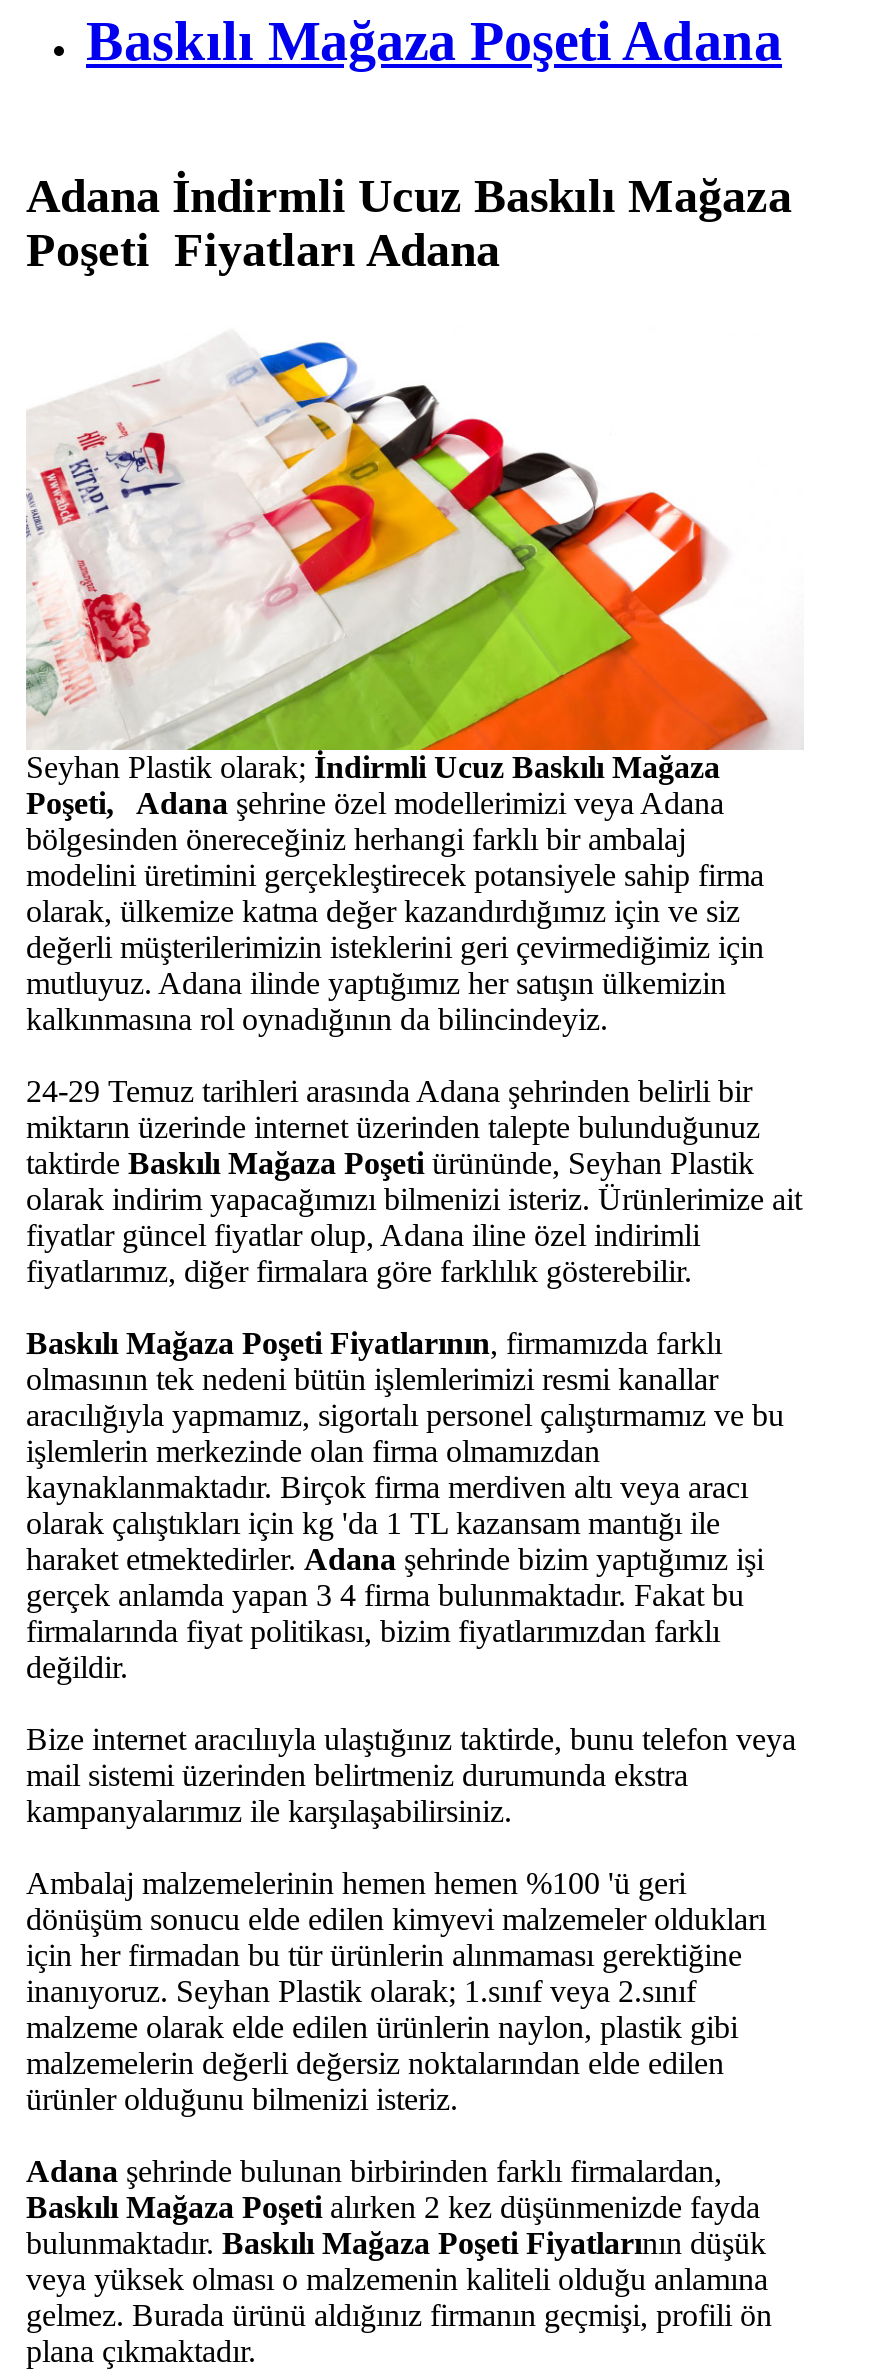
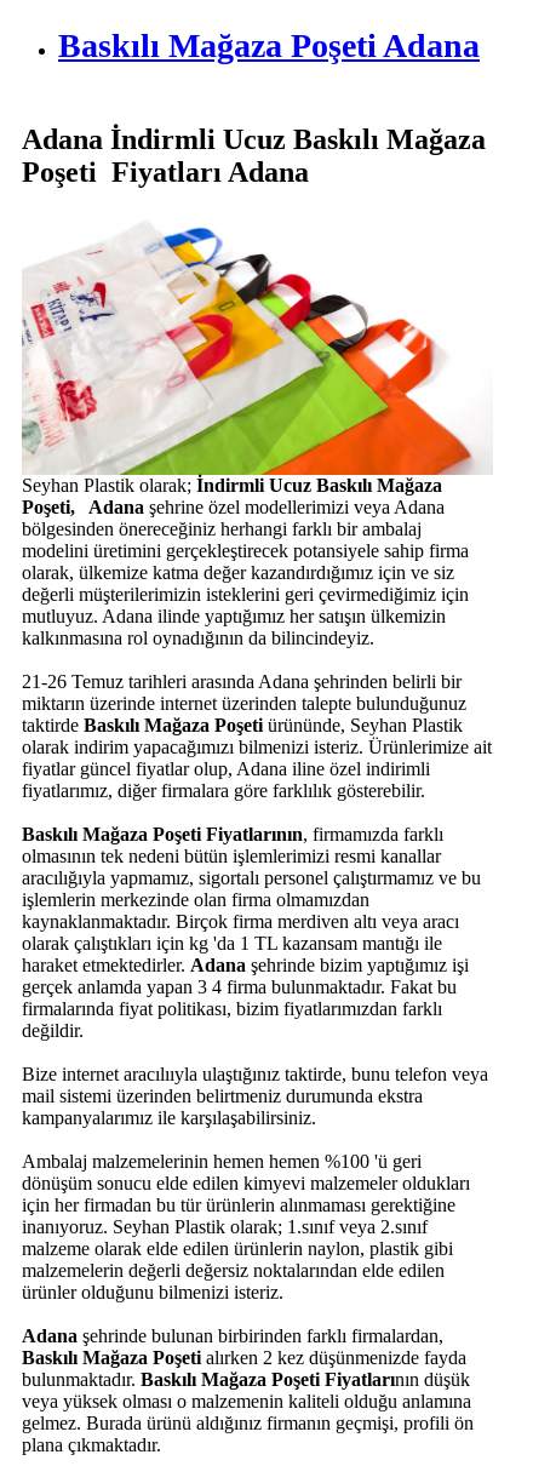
- 24-29 Temuz tarihleri arasında Adana şehrinden belirli bir
+ 21-26 Temuz tarihleri arasında Adana şehrinden belirli bir
